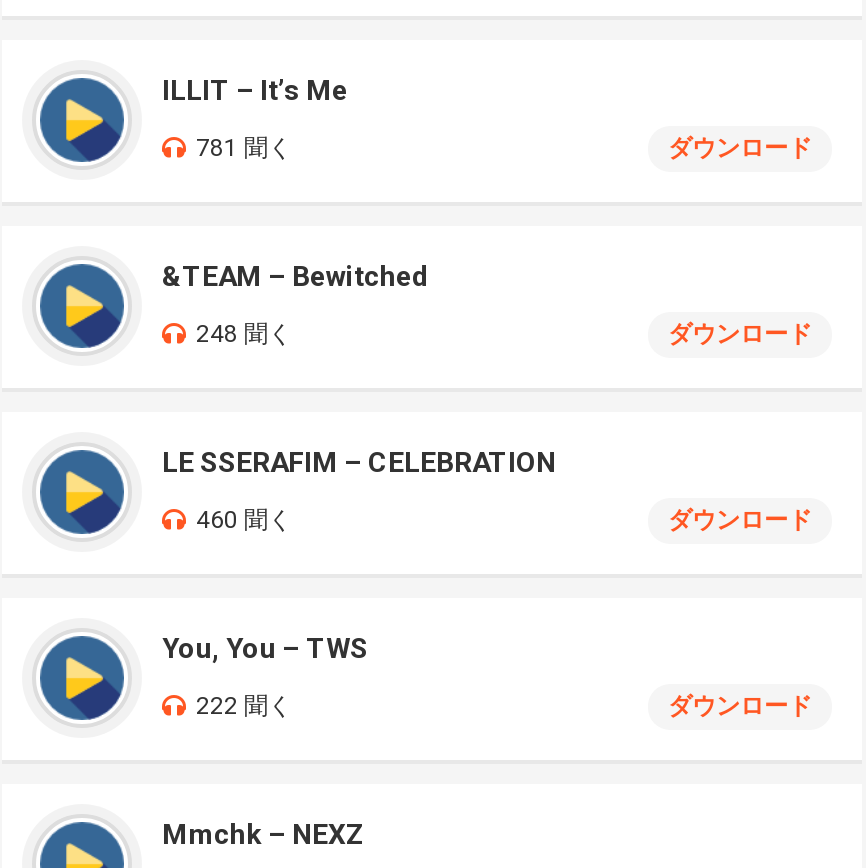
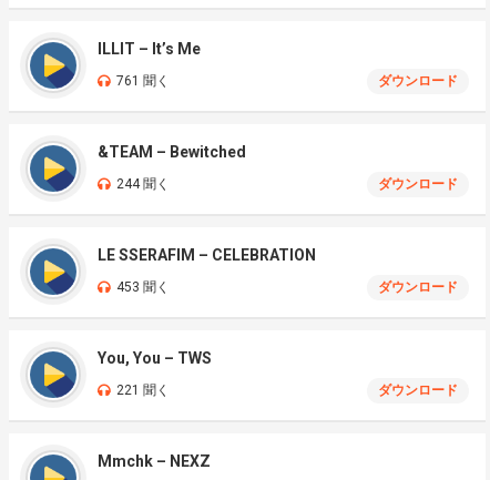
- 781 聞く
+ 761 聞く

- 248 聞く
+ 244 聞く

- 460 聞く
+ 453 聞く

- 222 聞く
+ 221 聞く
